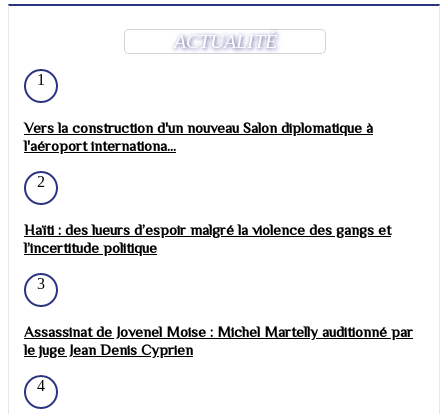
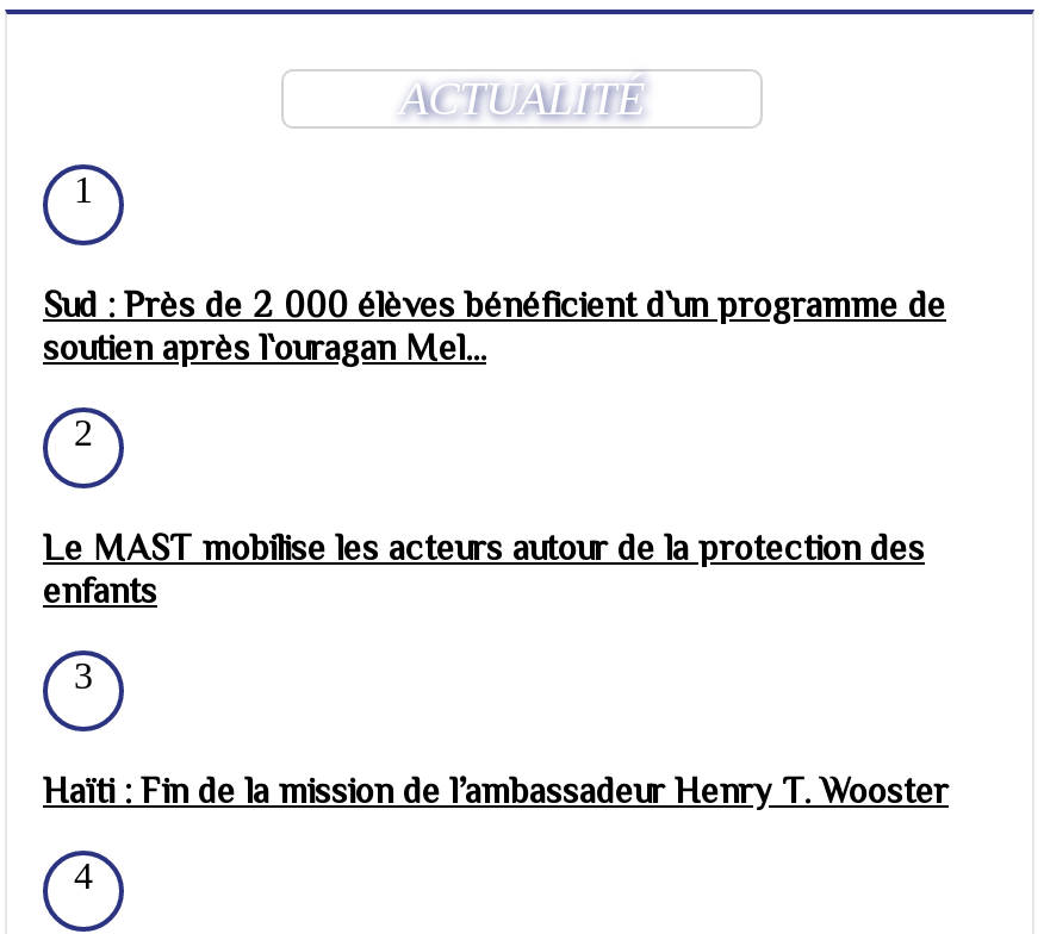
- Vers la construction d'un nouveau Salon diplomatique à
- l'aéroport internationa...
+ Sud : Près de 2 000 élèves bénéficient d`un programme de
+ soutien après l`ouragan Mel...

- Haïti : des lueurs d’espoir malgré la violence des gangs et
- l’incertitude politique
+ Le MAST mobilise les acteurs autour de la protection des
+ enfants

- Assassinat de Jovenel Moise : Michel Martelly auditionné par
- le juge Jean Denis Cyprien
+ Haïti : Fin de la mission de l’ambassadeur Henry T. Wooster
